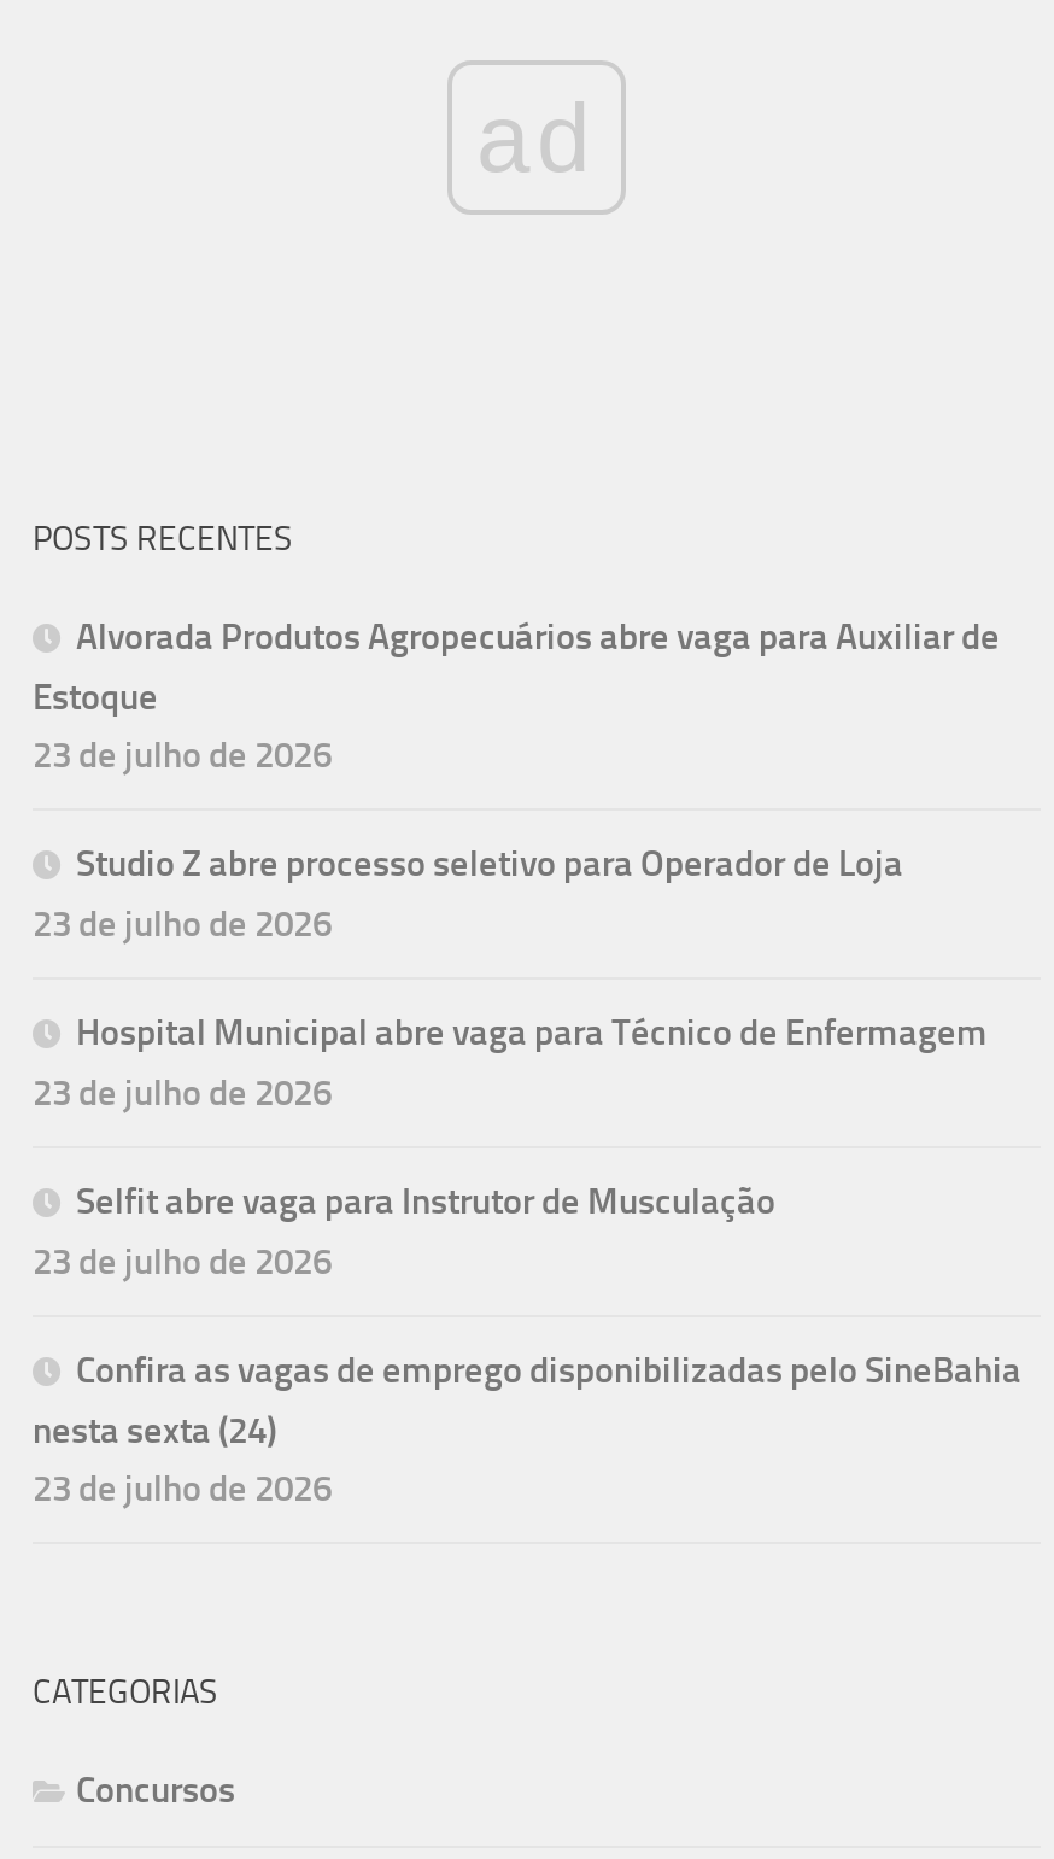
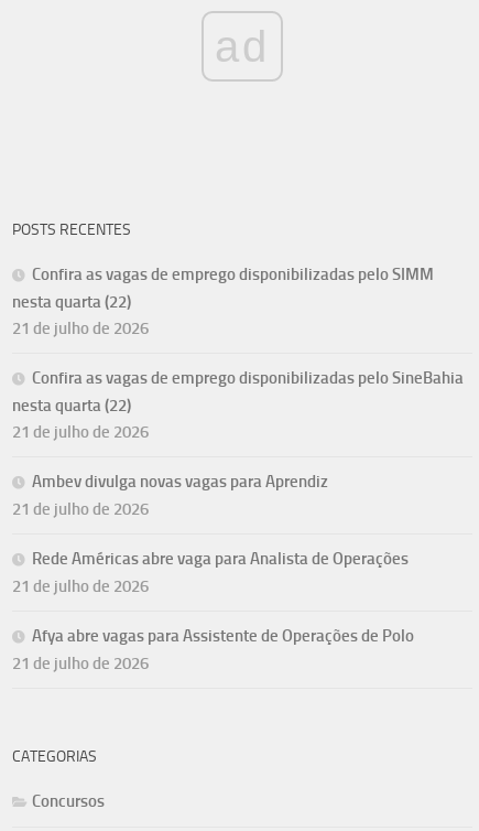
- Alvorada Produtos Agropecuários abre vaga para Auxiliar de
- Estoque
- 23 de julho de 2026
- Studio Z abre processo seletivo para Operador de Loja
- 23 de julho de 2026
- Hospital Municipal abre vaga para Técnico de Enfermagem
- 23 de julho de 2026
- Selfit abre vaga para Instrutor de Musculação
- 23 de julho de 2026
+ Confira as vagas de emprego disponibilizadas pelo SIMM
+ nesta quarta (22)
+ 21 de julho de 2026

moved up: Confira as vagas de emprego disponibilizadas pelo SineBahia

- nesta sexta (24)
- 23 de julho de 2026
+ nesta quarta (22)
+ 21 de julho de 2026
+ Ambev divulga novas vagas para Aprendiz
+ 21 de julho de 2026
+ Rede Américas abre vaga para Analista de Operações
+ 21 de julho de 2026
+ Afya abre vagas para Assistente de Operações de Polo
+ 21 de julho de 2026
